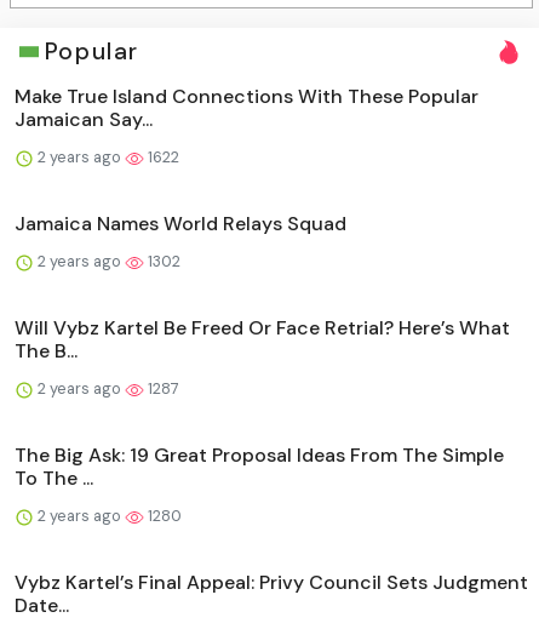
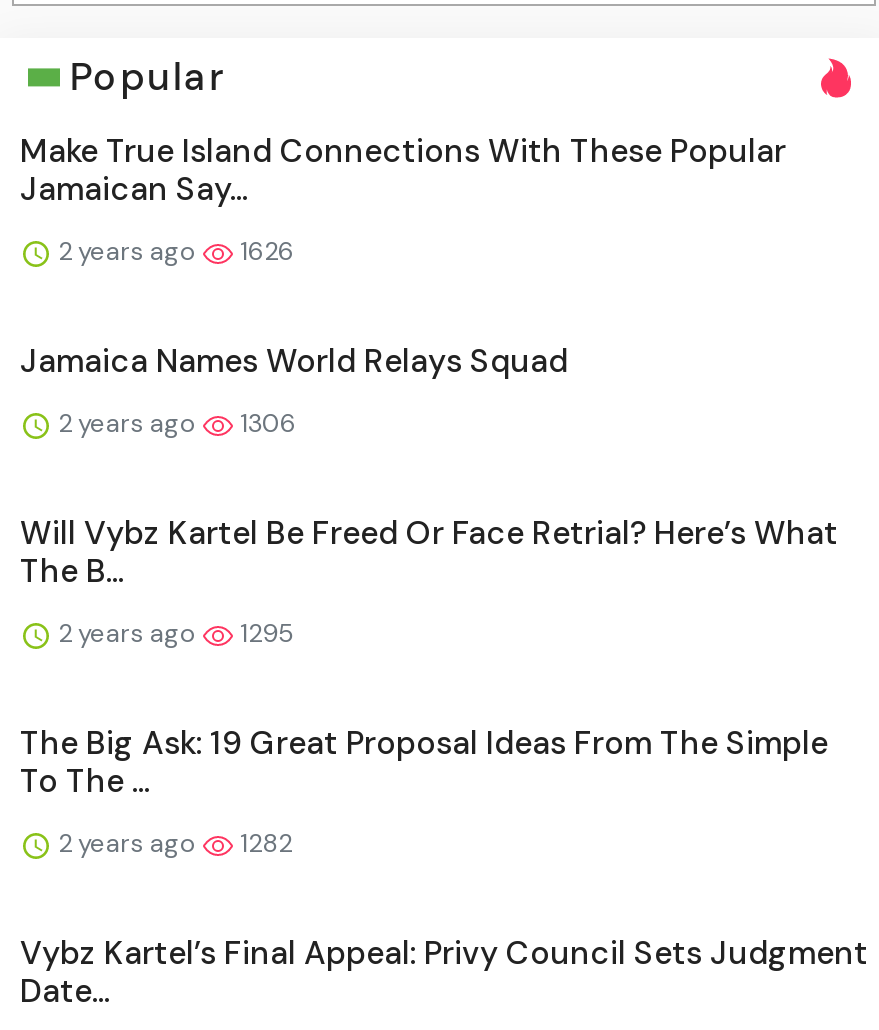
- 2 years ago 1622
+ 2 years ago 1626

- 2 years ago 1302
+ 2 years ago 1306

- 2 years ago 1287
+ 2 years ago 1295

- 2 years ago 1280
+ 2 years ago 1282
